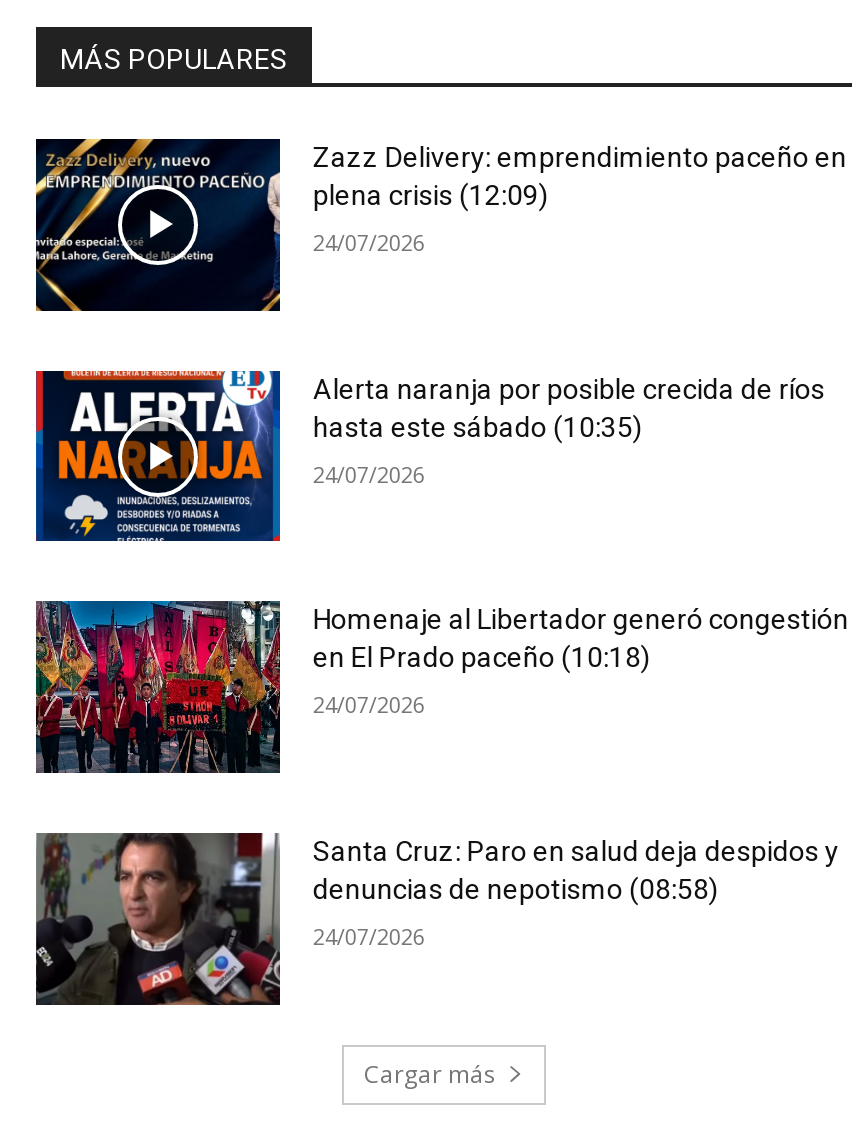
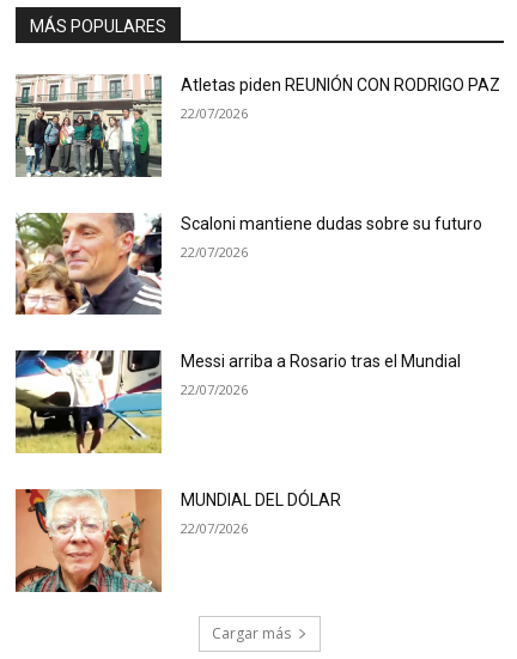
- [image]
- Zazz Delivery: emprendimiento paceño en
- plena crisis (12:09)
+ [image]
+ Atletas piden REUNIÓN CON RODRIGO PAZ

- 24/07/2026
+ 22/07/2026

- [image]
- Alerta naranja por posible crecida de ríos
- hasta este sábado (10:35)
+ [image]
+ Scaloni mantiene dudas sobre su futuro

- 24/07/2026
+ 22/07/2026

- [image]
- Homenaje al Libertador generó congestión
- en El Prado paceño (10:18)
+ [image]
+ Messi arriba a Rosario tras el Mundial

- 24/07/2026
+ 22/07/2026

- [image]
- Santa Cruz: Paro en salud deja despidos y
- denuncias de nepotismo (08:58)
+ [image]
+ MUNDIAL DEL DÓLAR

- 24/07/2026
+ 22/07/2026
